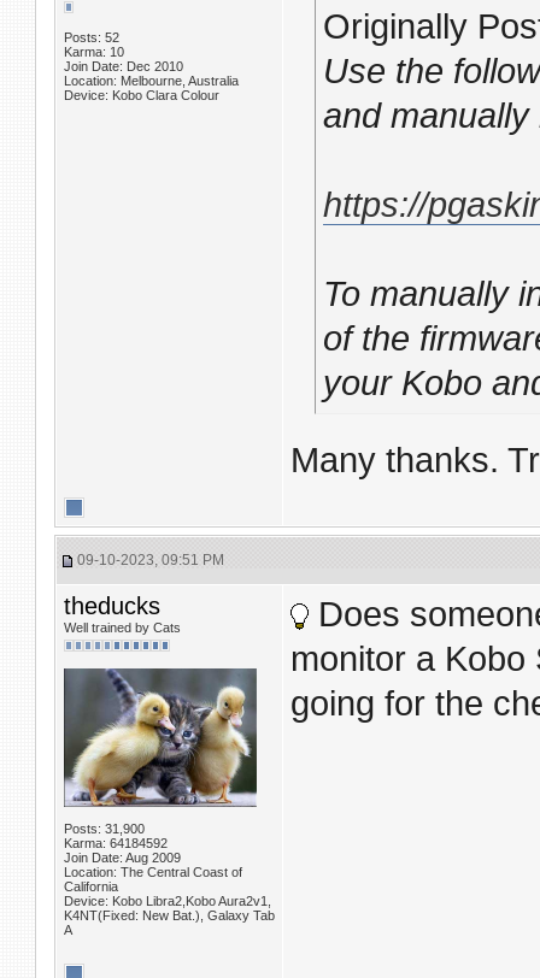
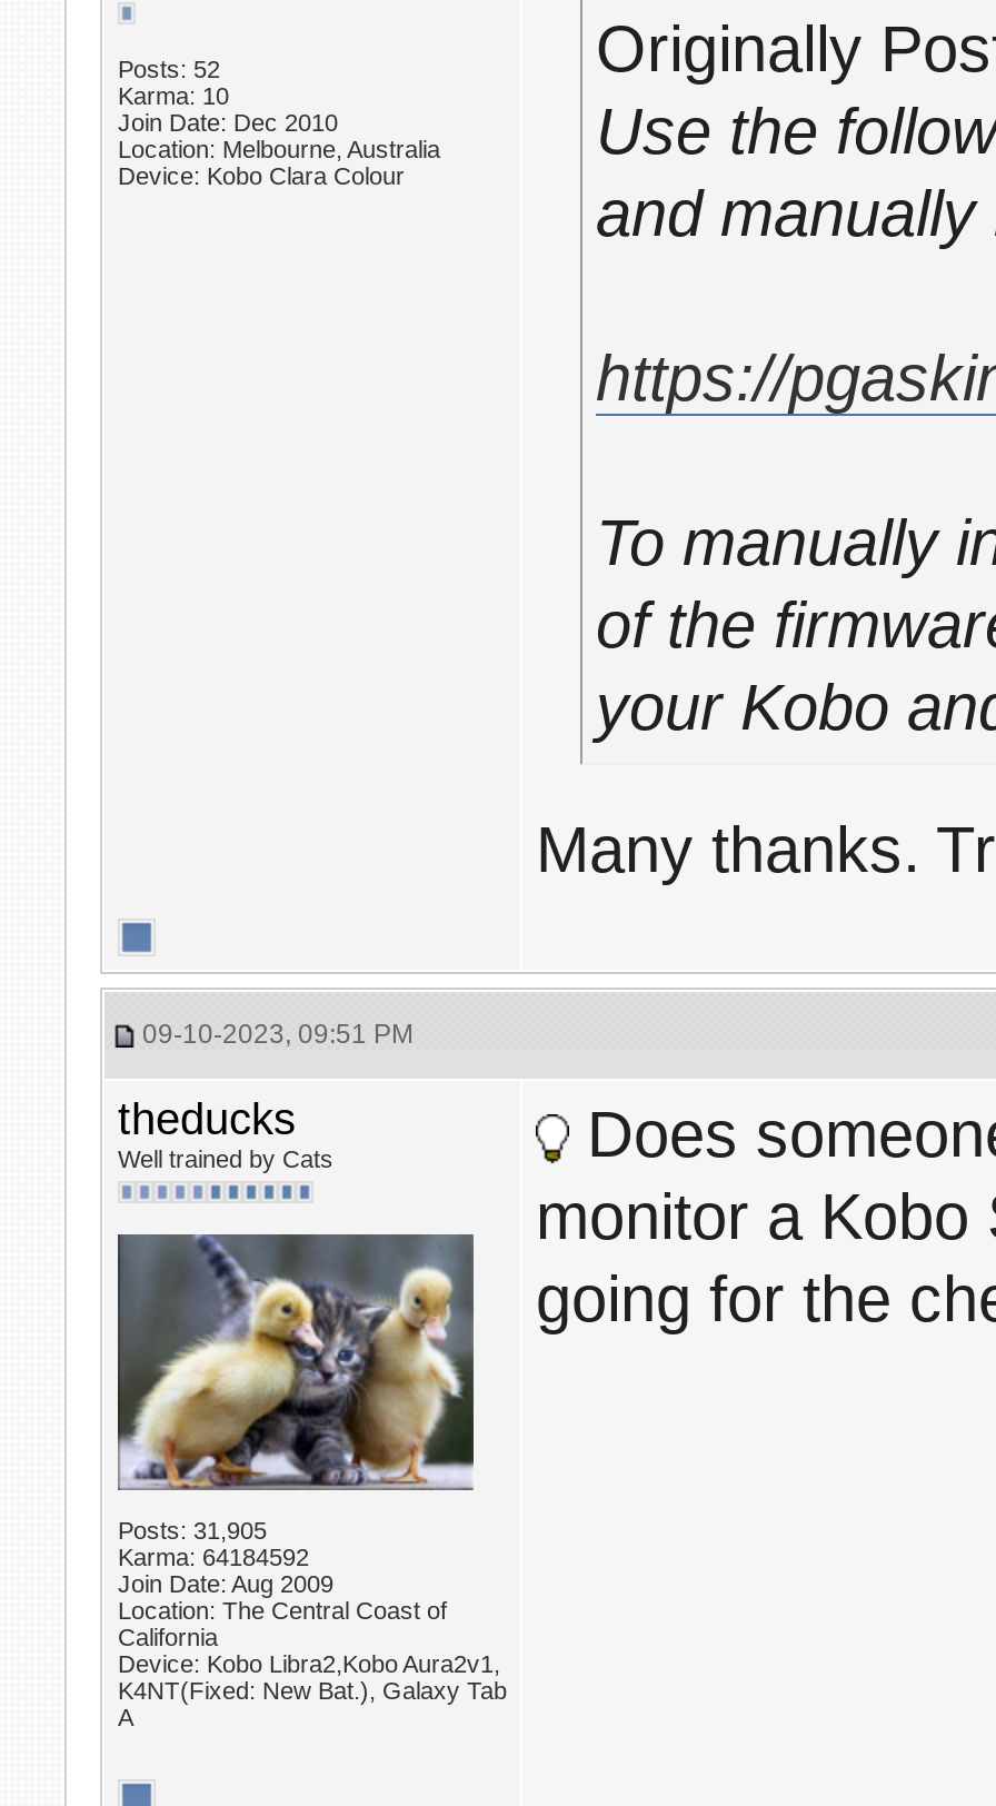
- Posts: 31,900
+ Posts: 31,905
